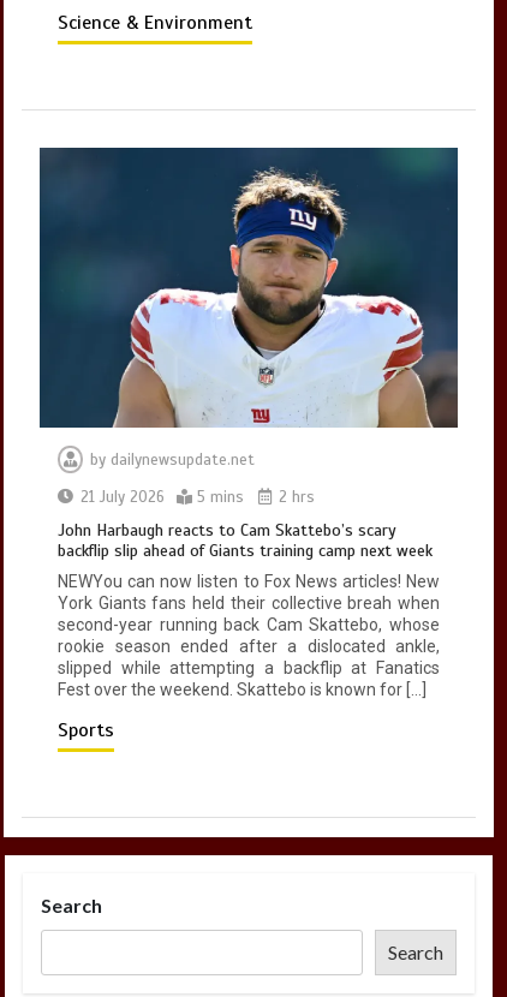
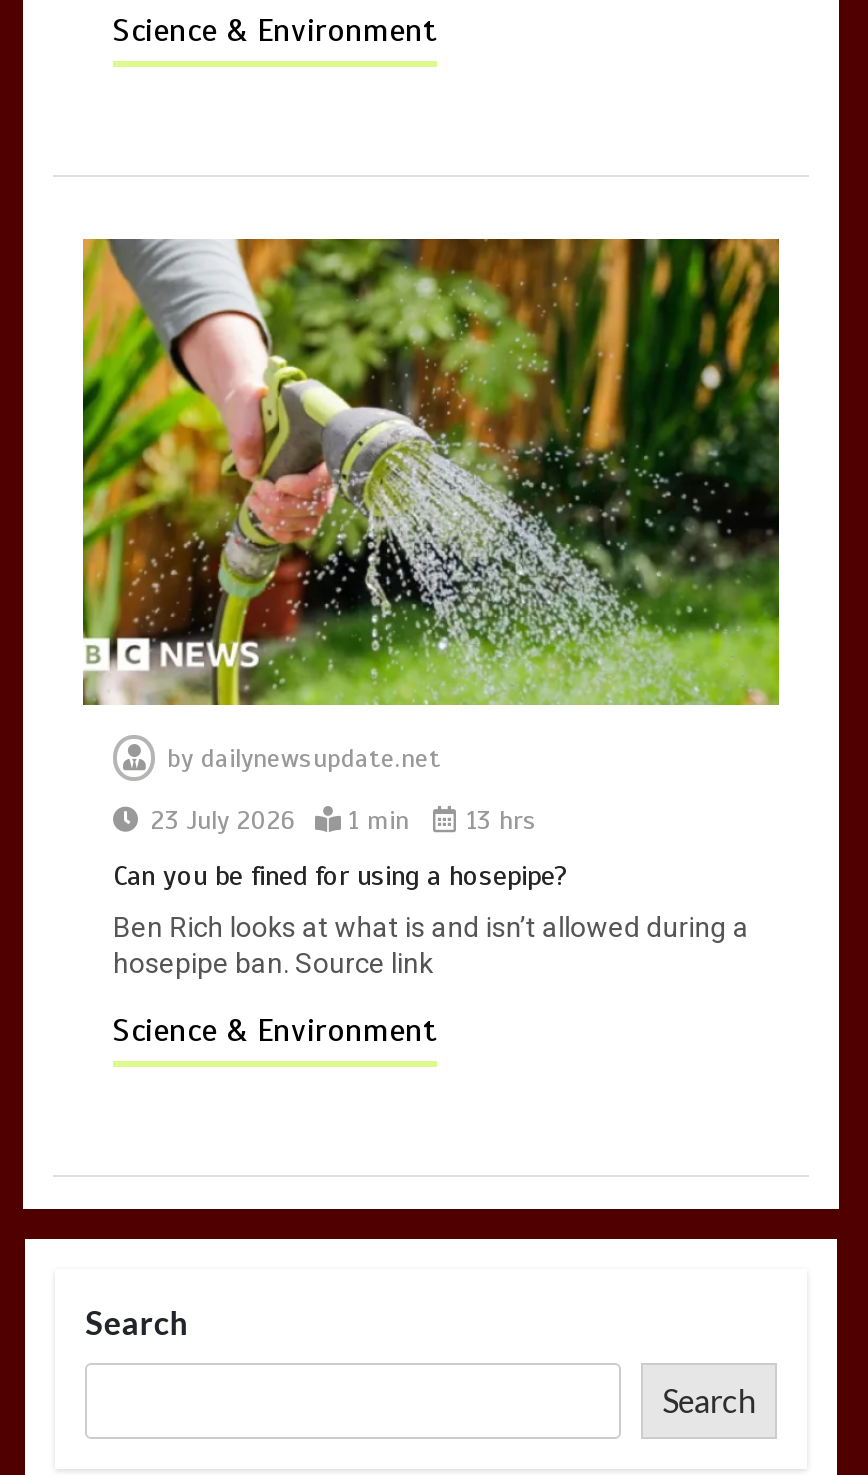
- [image]
+ [image]

- 21 July 2026
- 5 mins
- 2 hrs
+ 23 July 2026
+ 1 min
+ 13 hrs

- John Harbaugh reacts to Cam Skattebo’s scary
- backflip slip ahead of Giants training camp next week
+ Can you be fined for using a hosepipe?

- NEWYou can now listen to Fox News articles! New
- York Giants fans held their collective breah when
- second-year running back Cam Skattebo, whose
- rookie season ended after a dislocated ankle,
- slipped while attempting a backflip at Fanatics
- Fest over the weekend. Skattebo is known for […]
+ Ben Rich looks at what is and isn’t allowed during a
+ hosepipe ban. Source link

- Sports
+ Science & Environment
